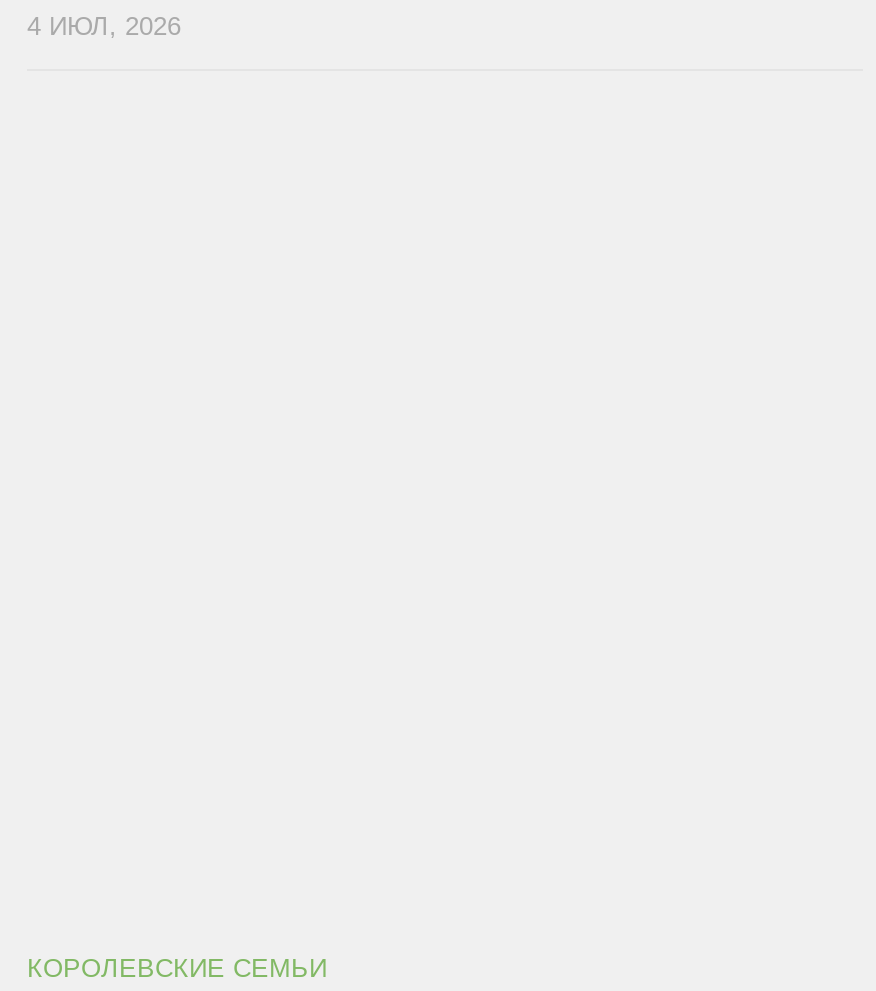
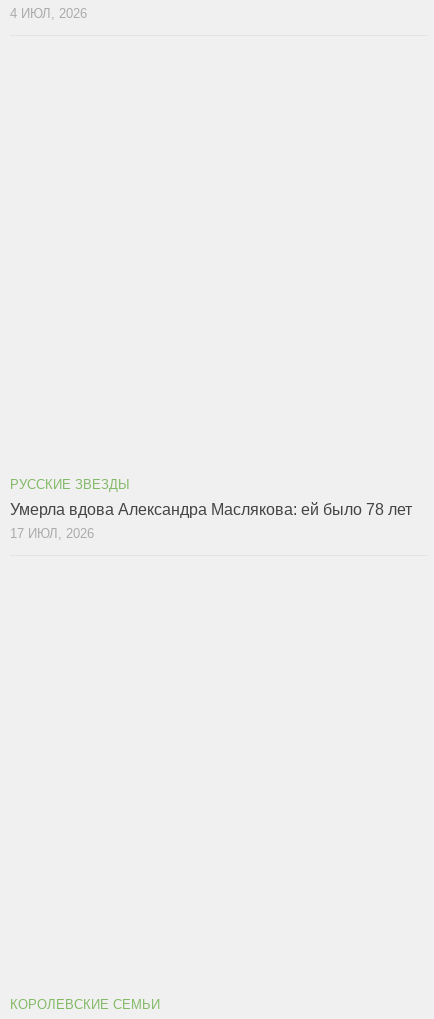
+ РУССКИЕ ЗВЕЗДЫ
+ Умерла вдова Александра Маслякова: ей было 78 лет
+ 17 ИЮЛ, 2026
